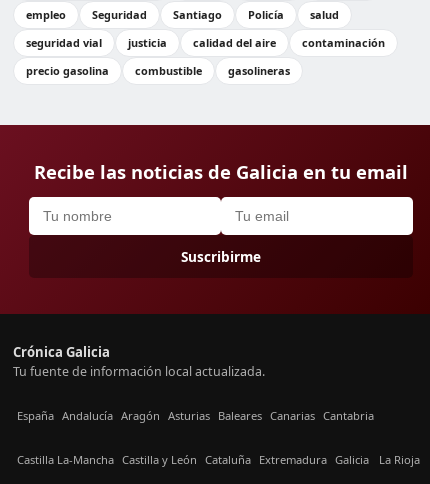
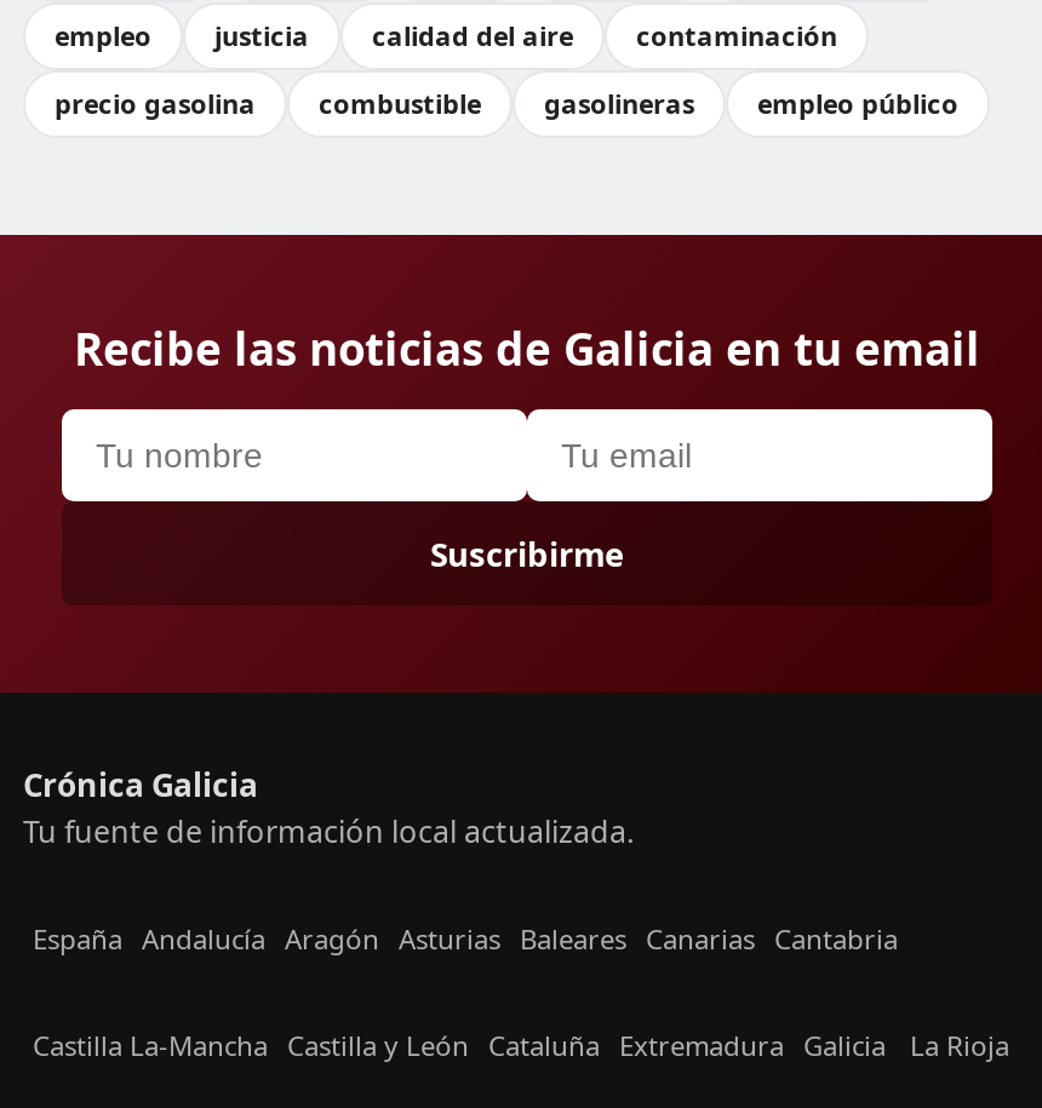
- Seguridad
- Santiago
- Policía
- salud
- seguridad vial

+ empleo público
